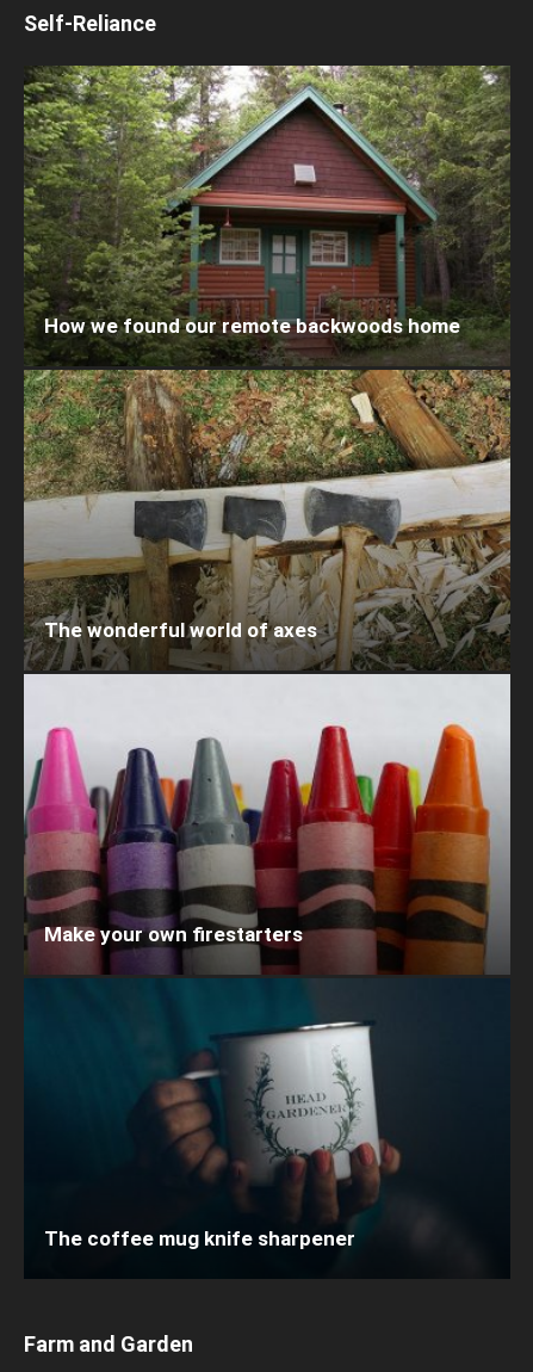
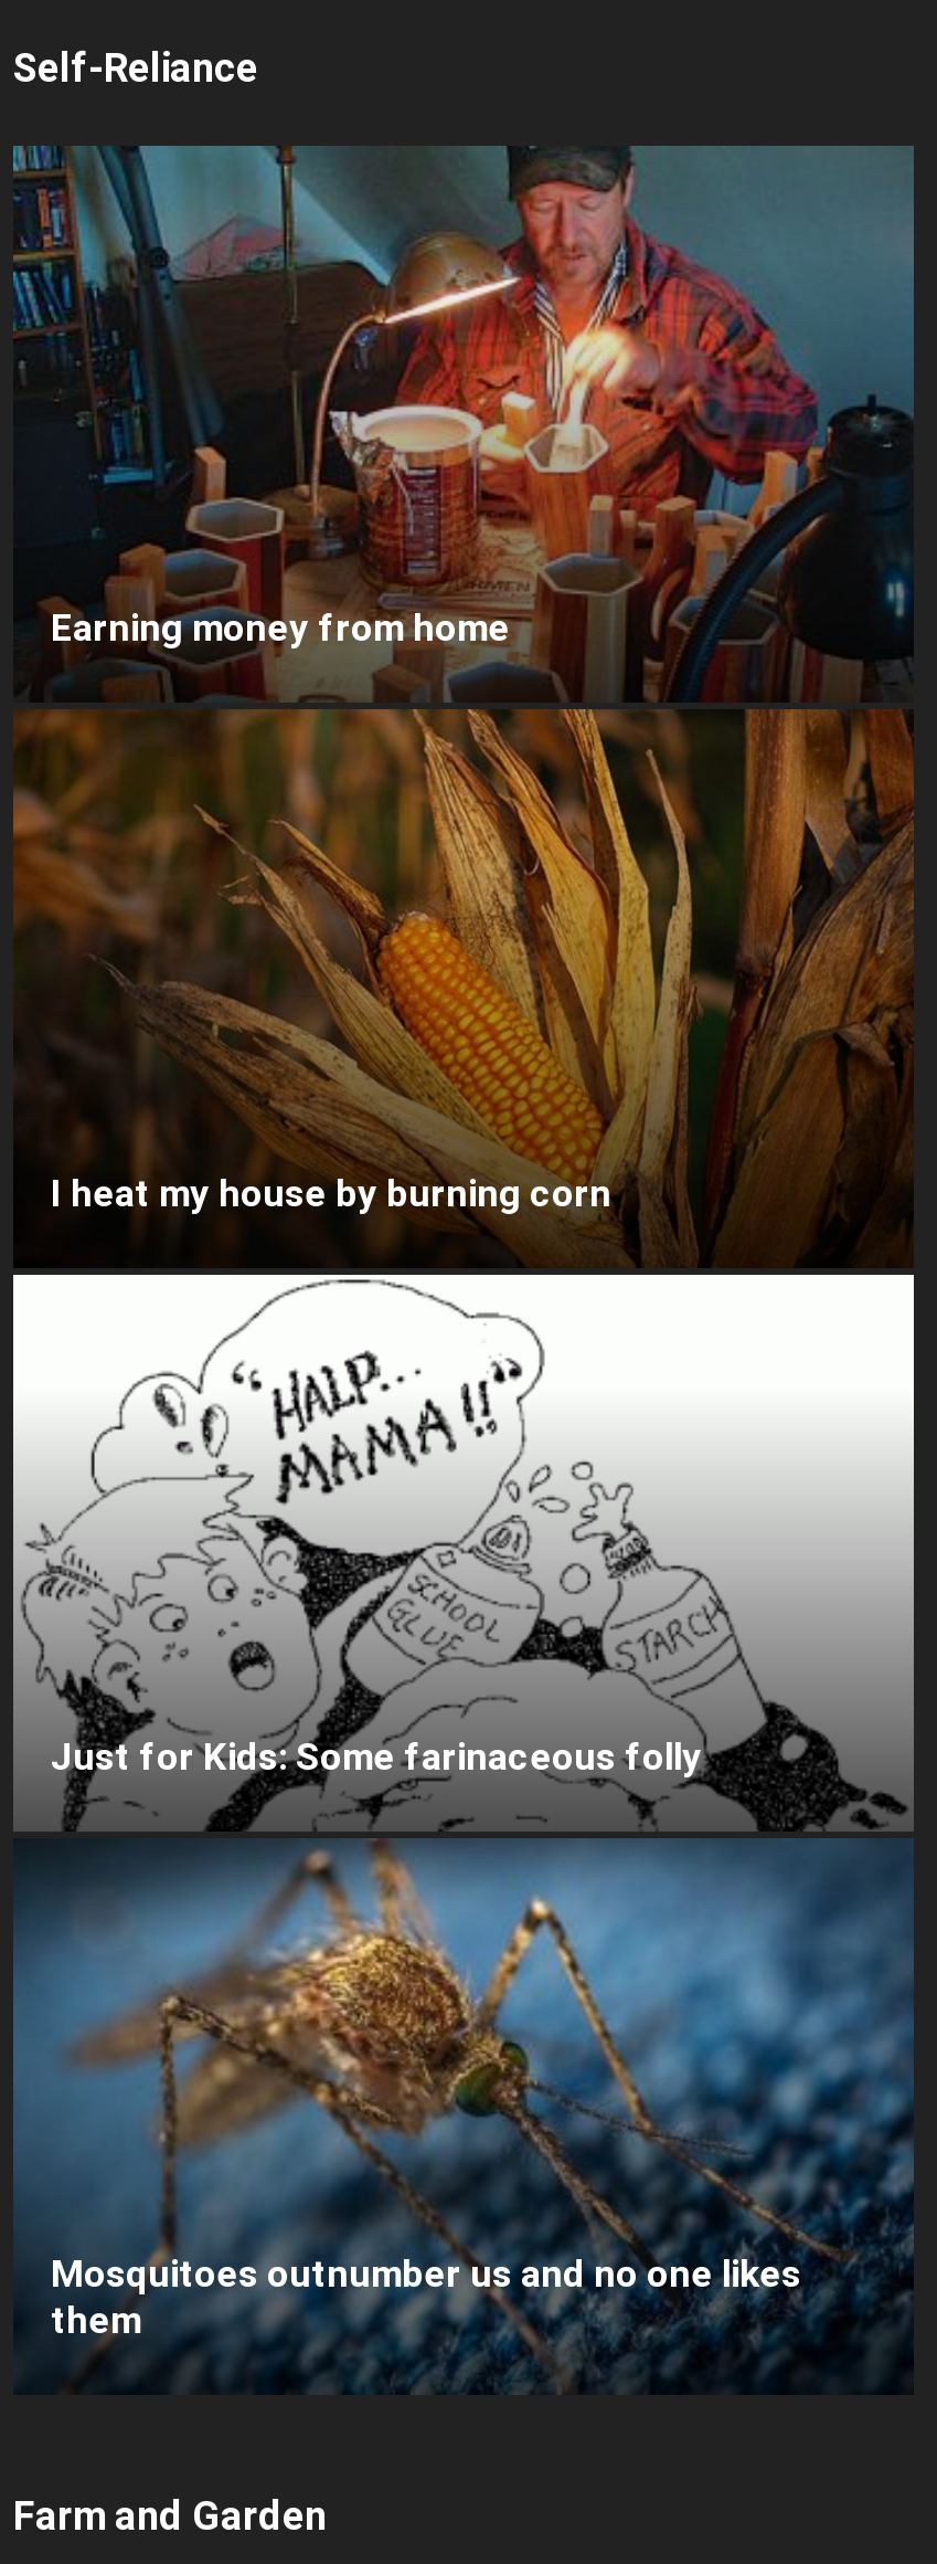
- [image]
- How we found our remote backwoods home
+ [image]
+ Earning money from home

- The wonderful world of axes
+ I heat my house by burning corn

- Make your own firestarters
+ Just for Kids: Some farinaceous folly

- The coffee mug knife sharpener
+ Mosquitoes outnumber us and no one likes
+ them
